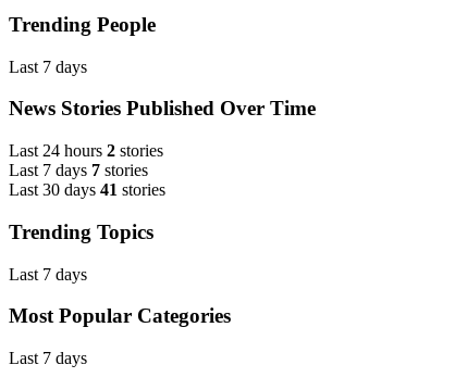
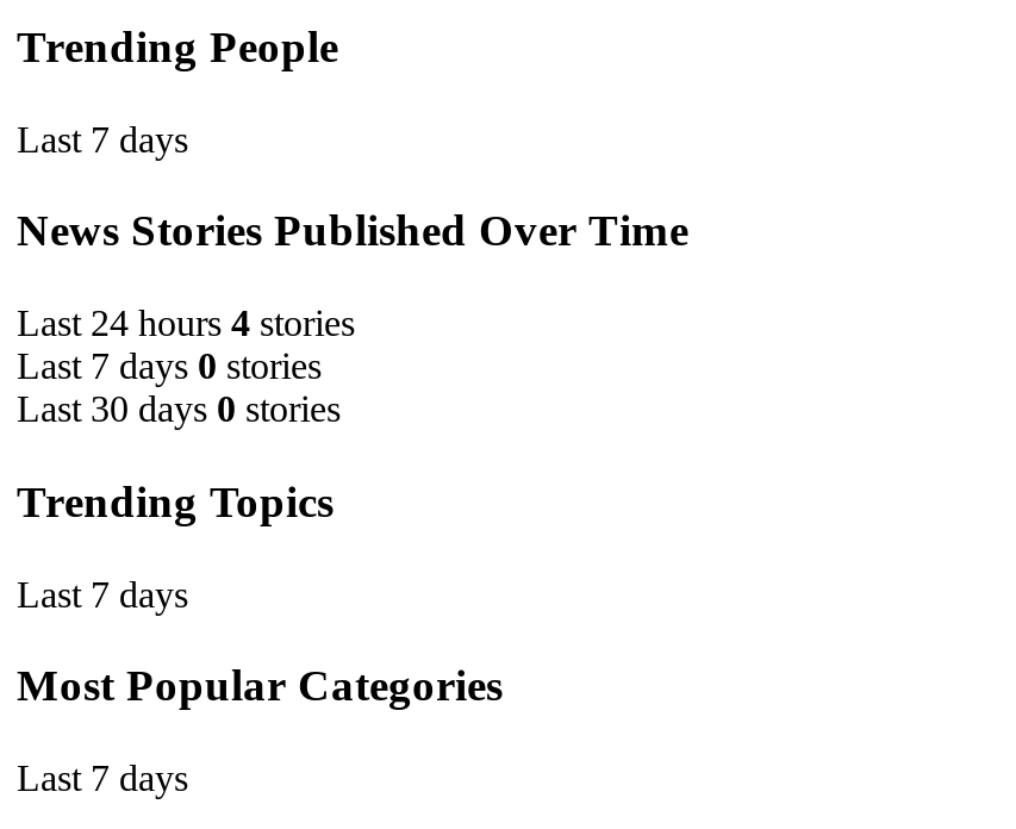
- Last 24 hours 2 stories
+ Last 24 hours 4 stories

- Last 7 days 7 stories
+ Last 7 days 0 stories

- Last 30 days 41 stories
+ Last 30 days 0 stories
